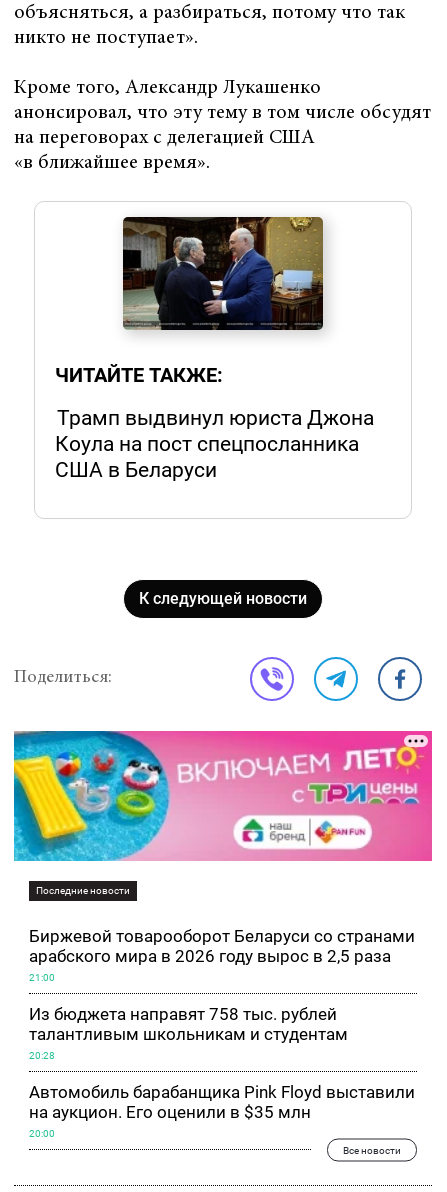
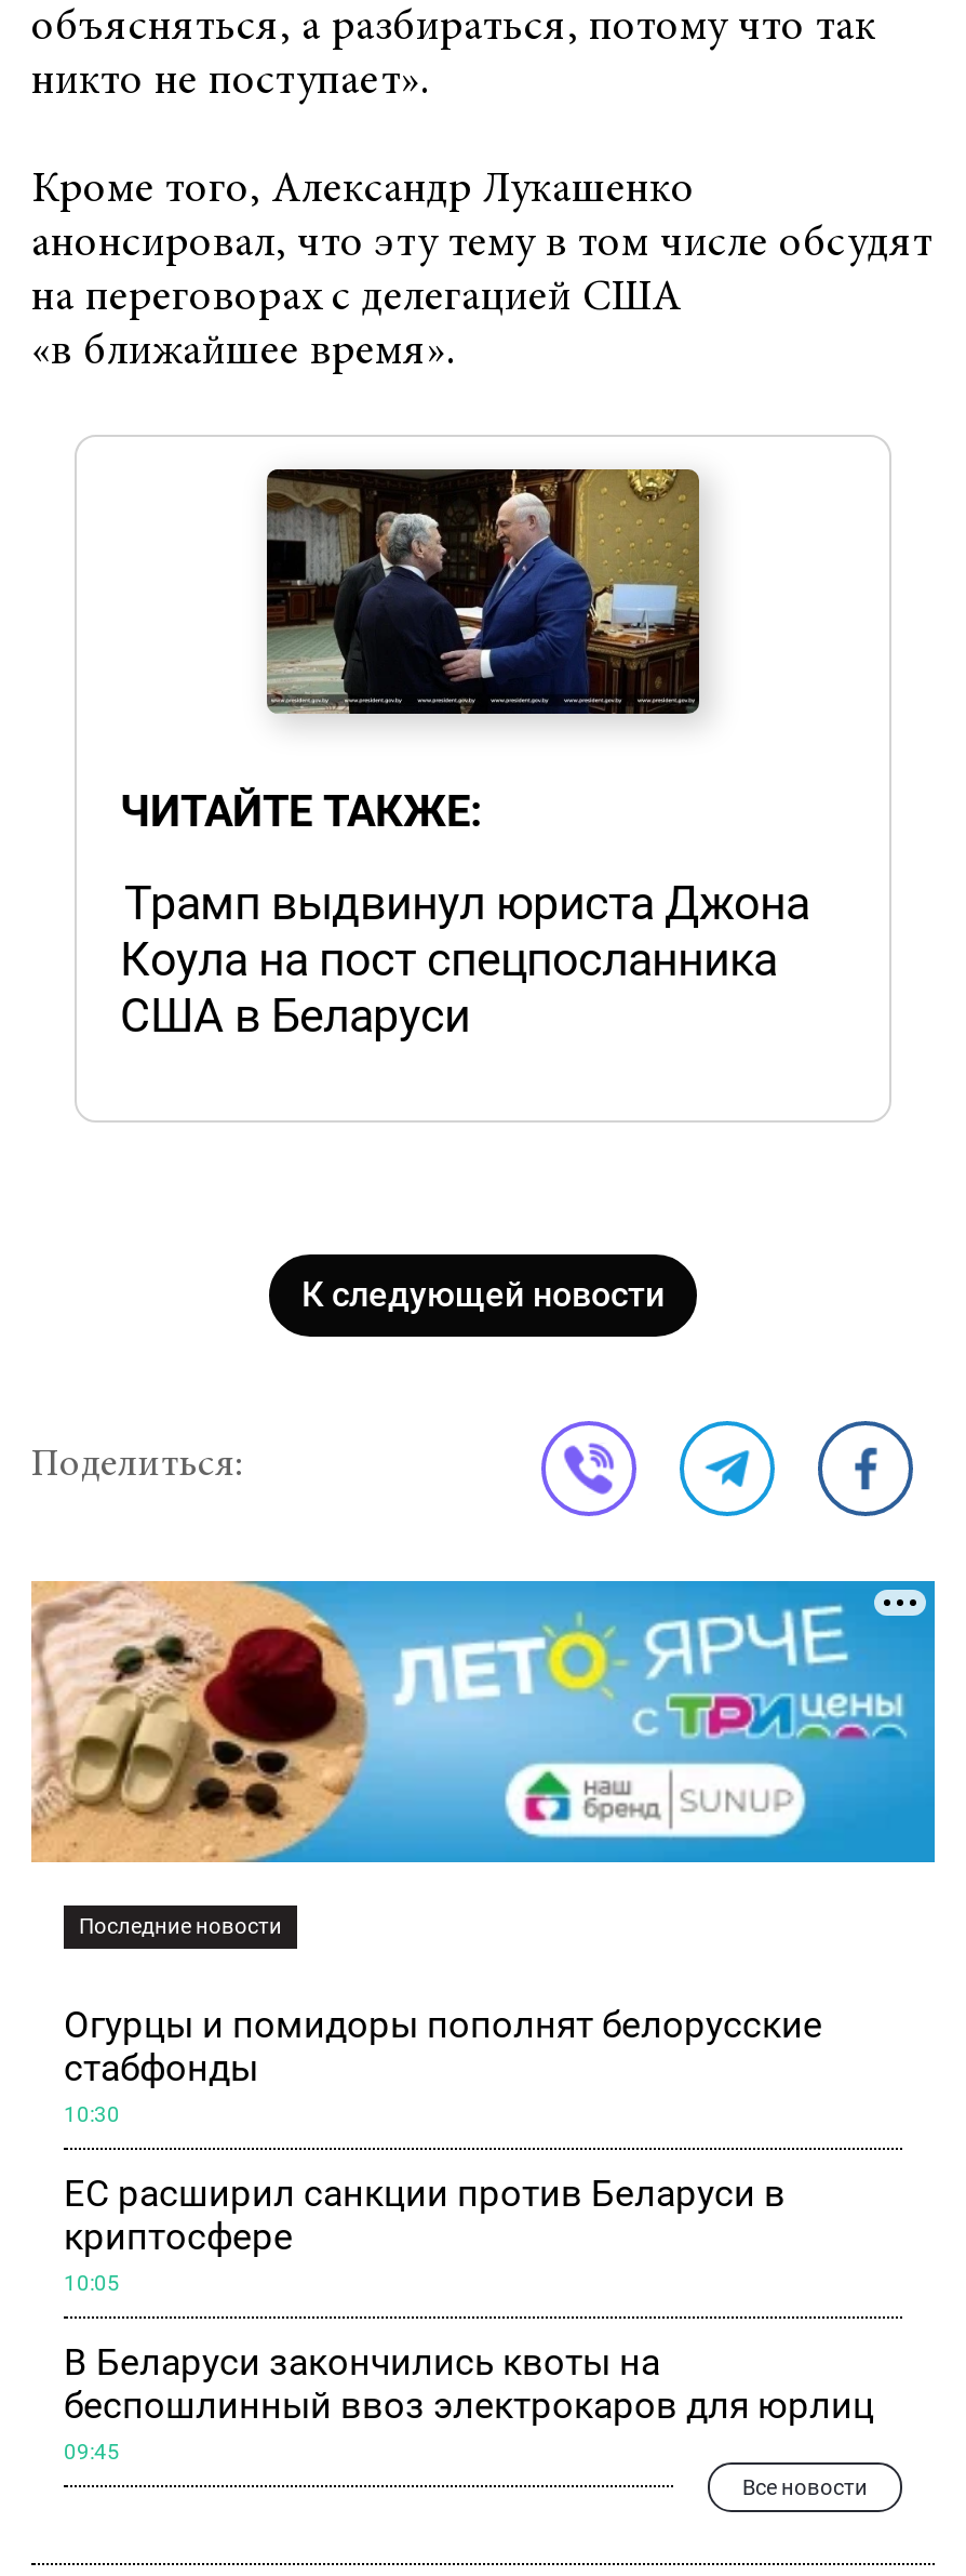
- [image]
+ [image]

- Биржевой товарооборот Беларуси со странами
- арабского мира в 2026 году вырос в 2,5 раза
+ Огурцы и помидоры пополнят белорусские
+ стабфонды

- 21:00
+ 10:30

- Из бюджета направят 758 тыс. рублей
- талантливым школьникам и студентам
+ ЕС расширил санкции против Беларуси в
+ криптосфере

- 20:28
+ 10:05

- Автомобиль барабанщика Pink Floyd выставили
- на аукцион. Его оценили в $35 млн
+ В Беларуси закончились квоты на
+ беспошлинный ввоз электрокаров для юрлиц

- 20:00
+ 09:45
